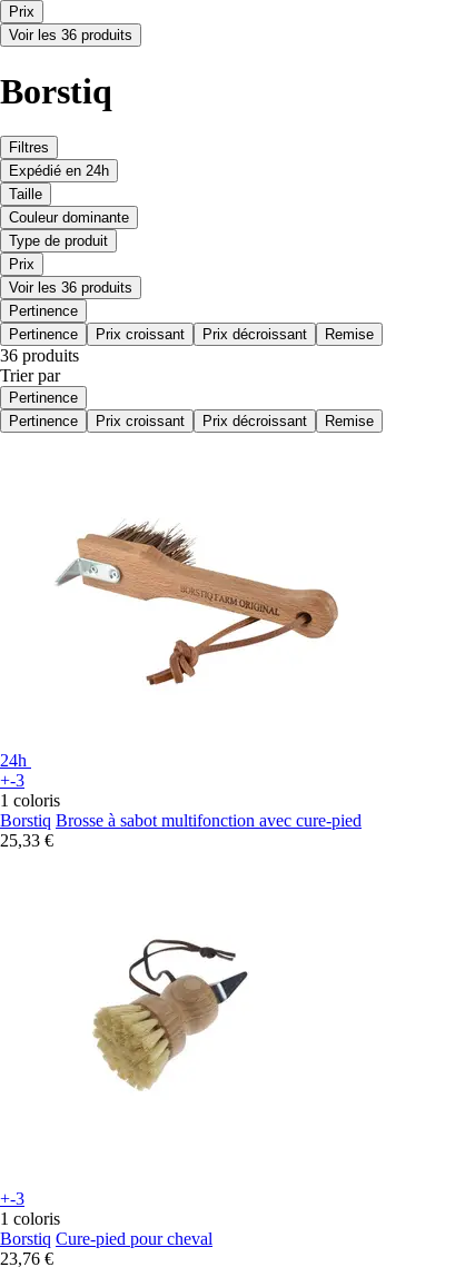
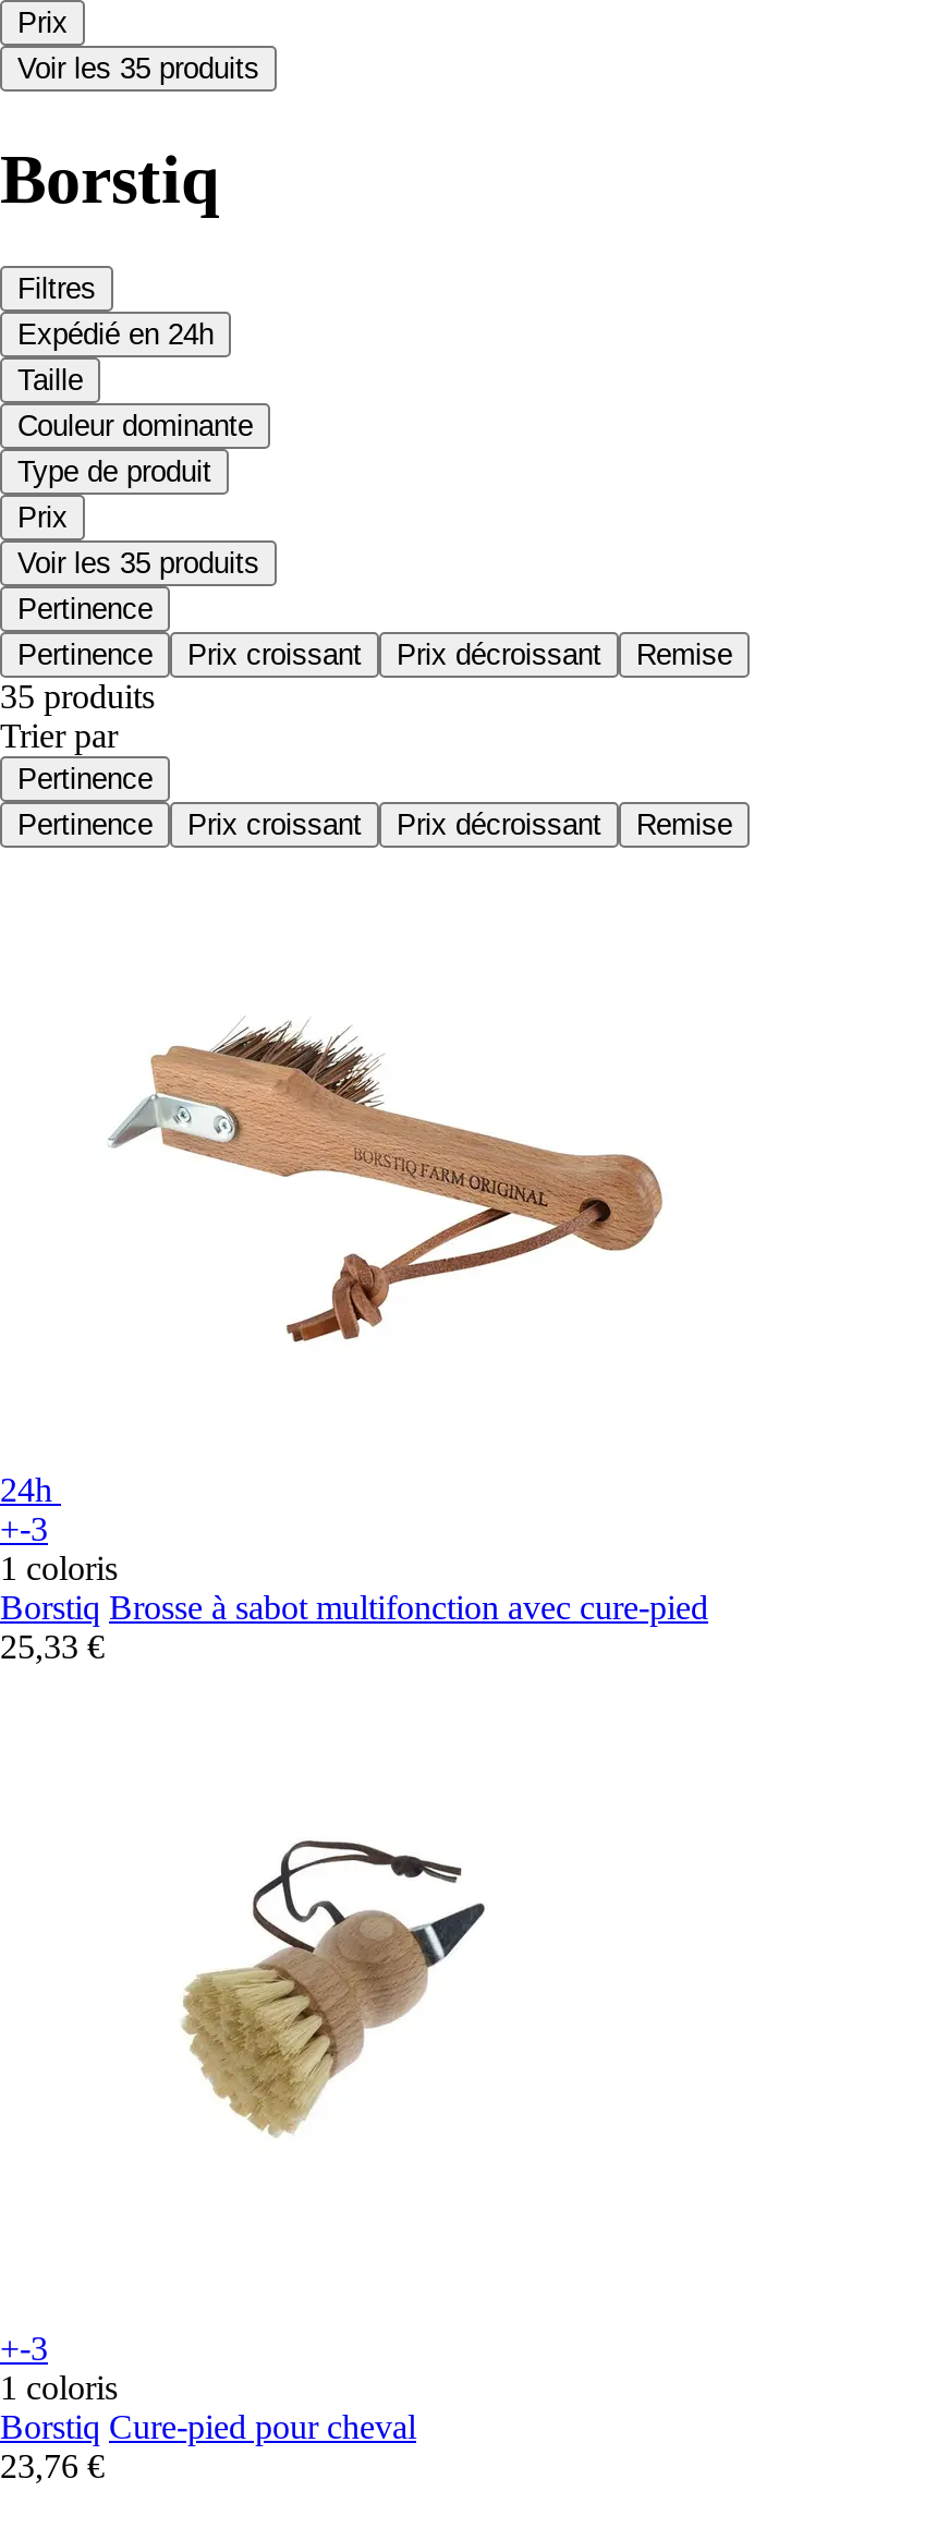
- Voir les 36 produits
+ Voir les 35 produits

- Voir les 36 produits
+ Voir les 35 produits

- 36 produits
+ 35 produits
